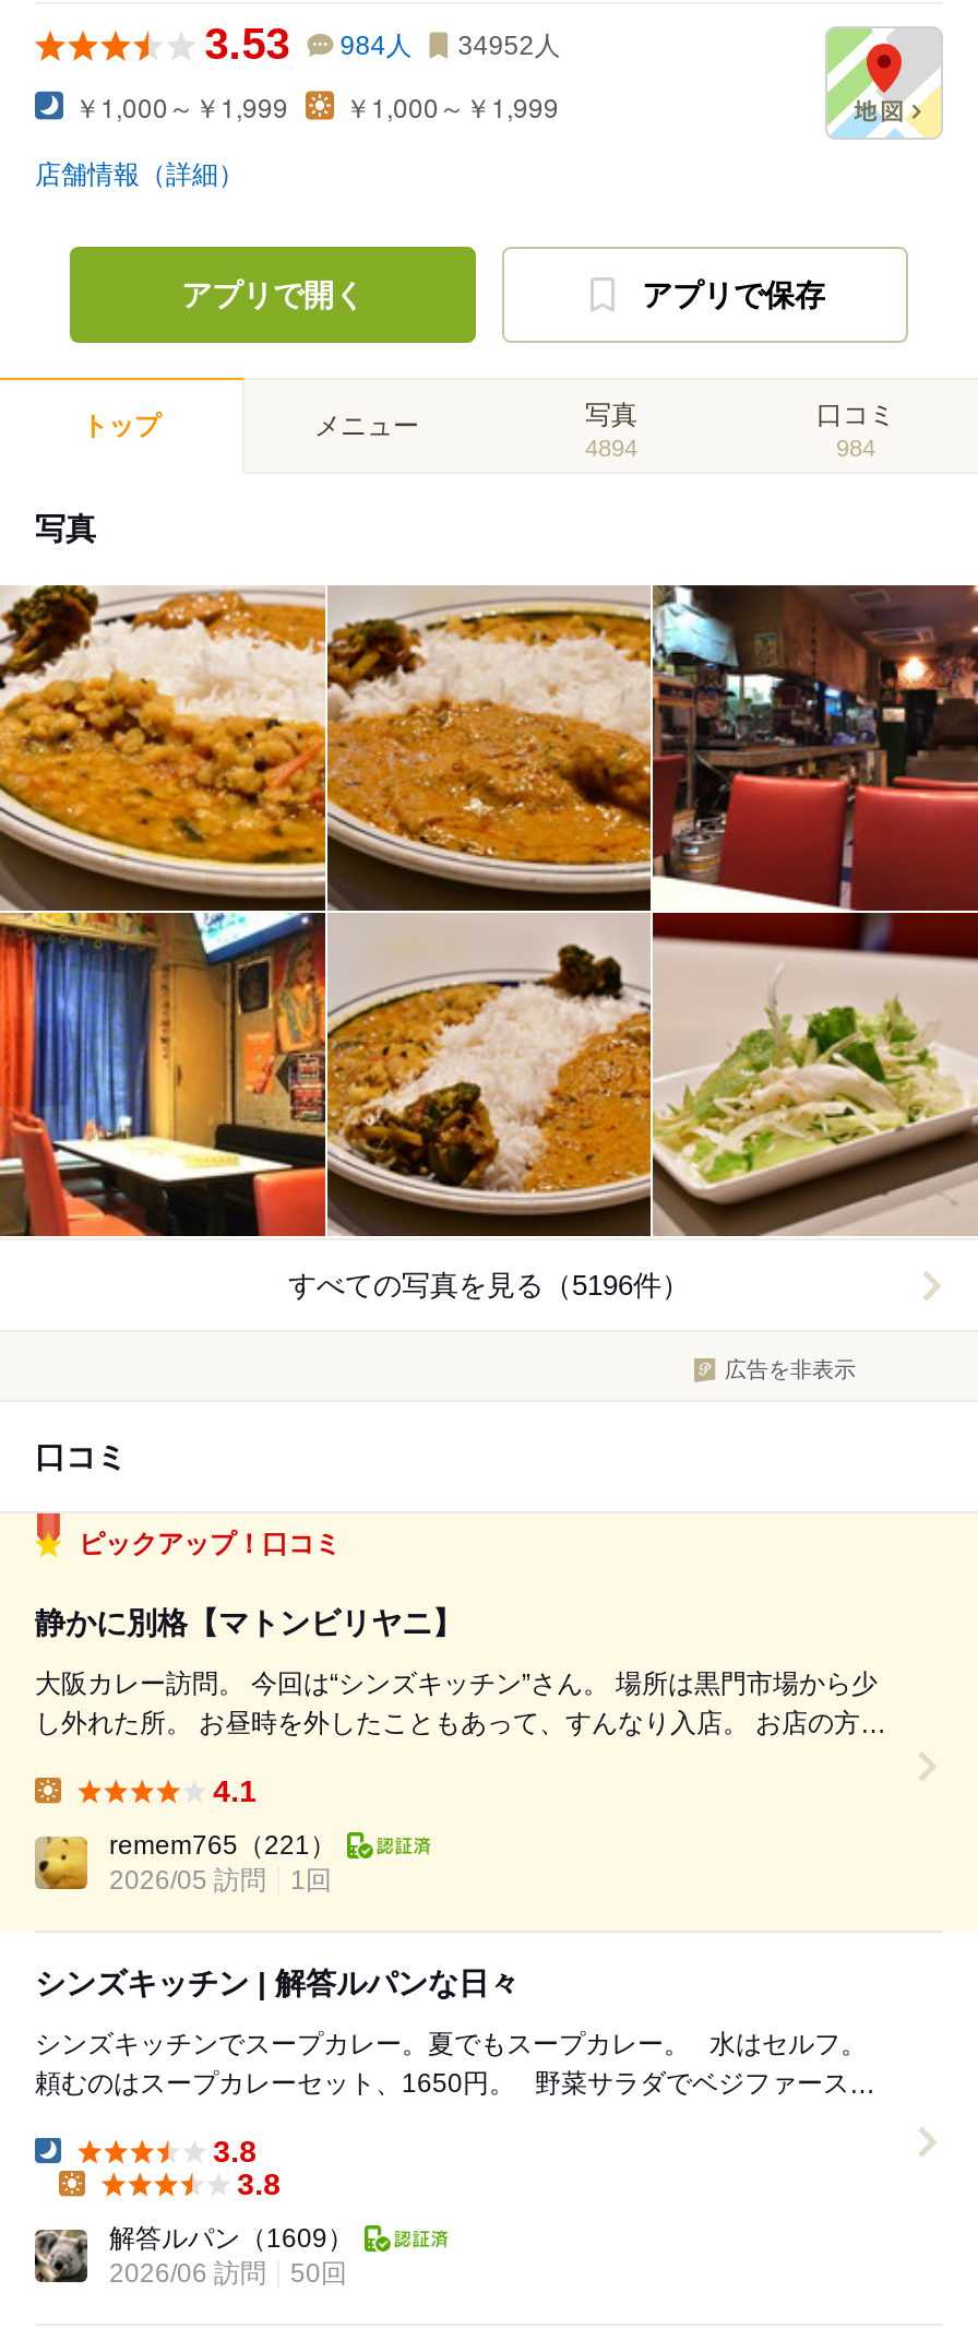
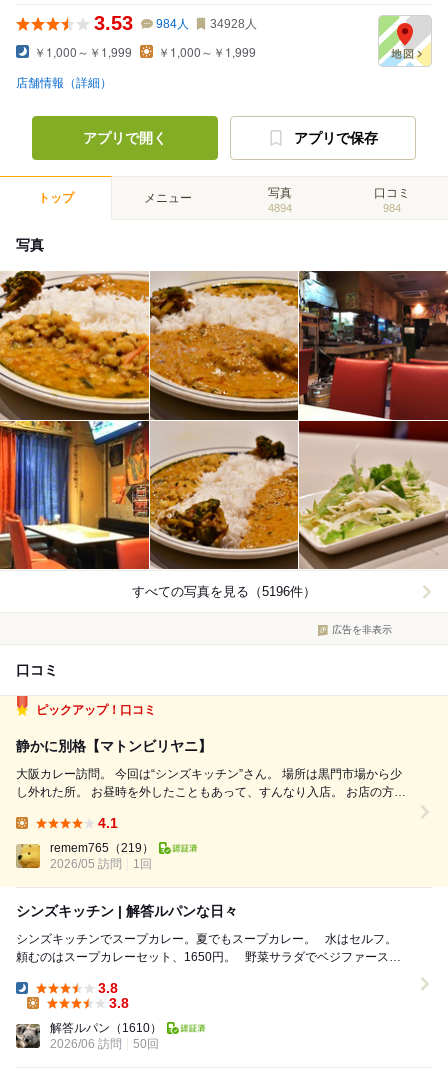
- 3.53 984人 34952人
+ 3.53 984人 34928人

- remem765（221）
+ remem765（219）

- 解答ルパン（1609）
+ 解答ルパン（1610）
